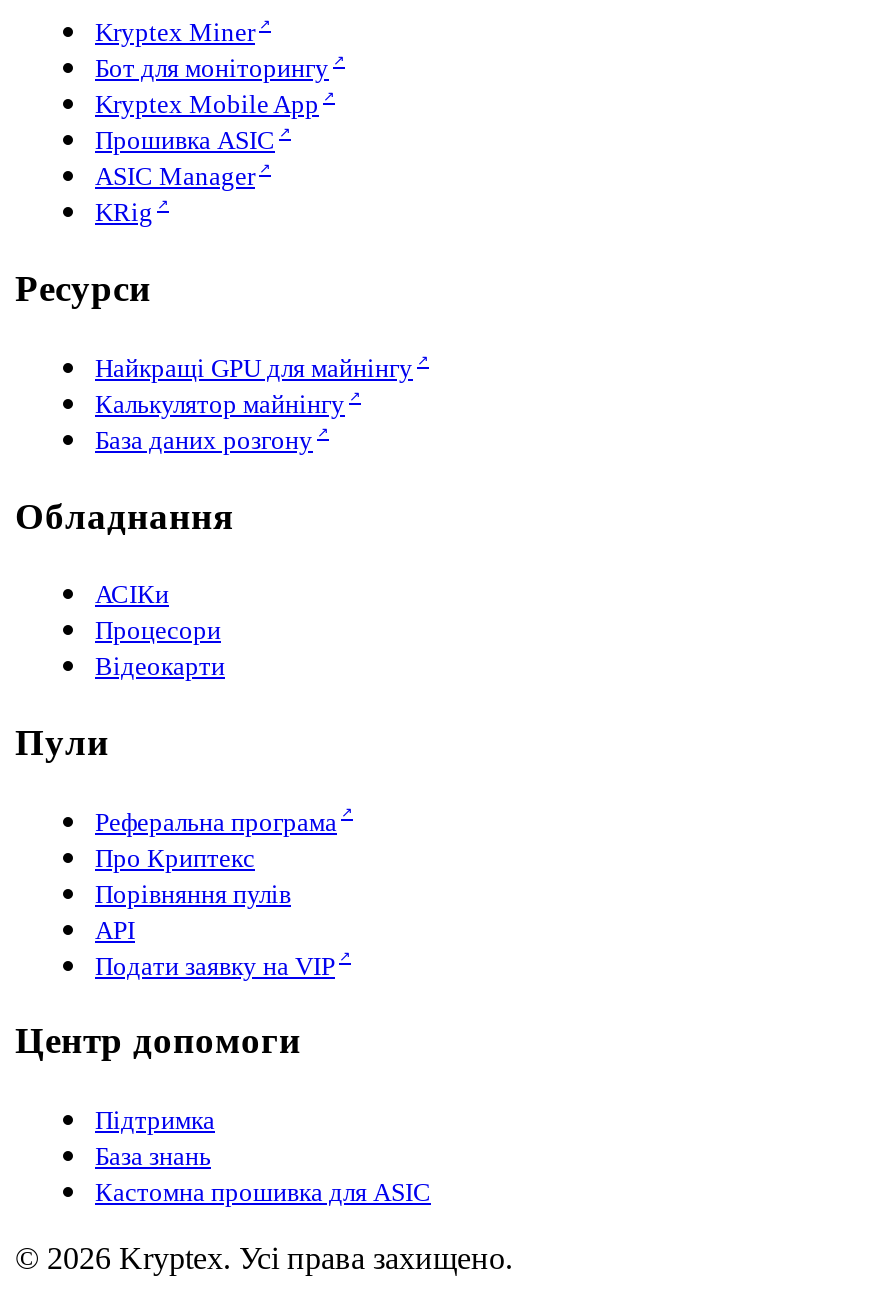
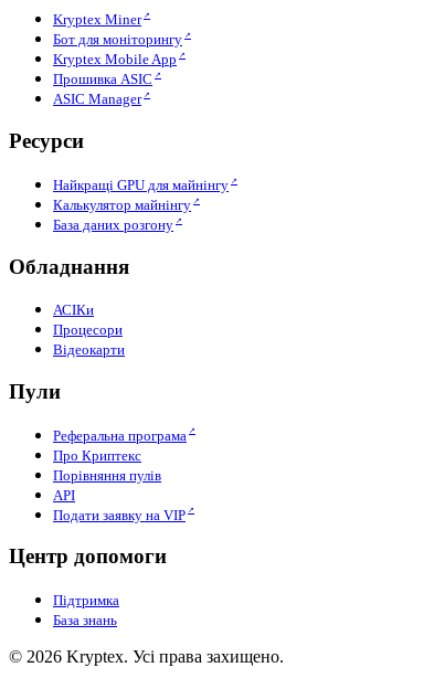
- KRig

- Кастомна прошивка для ASIC
